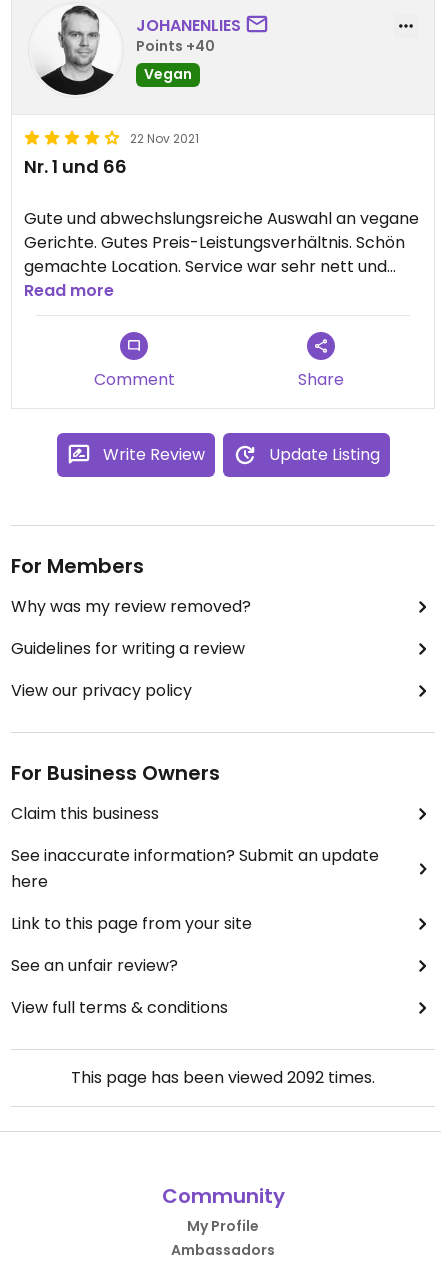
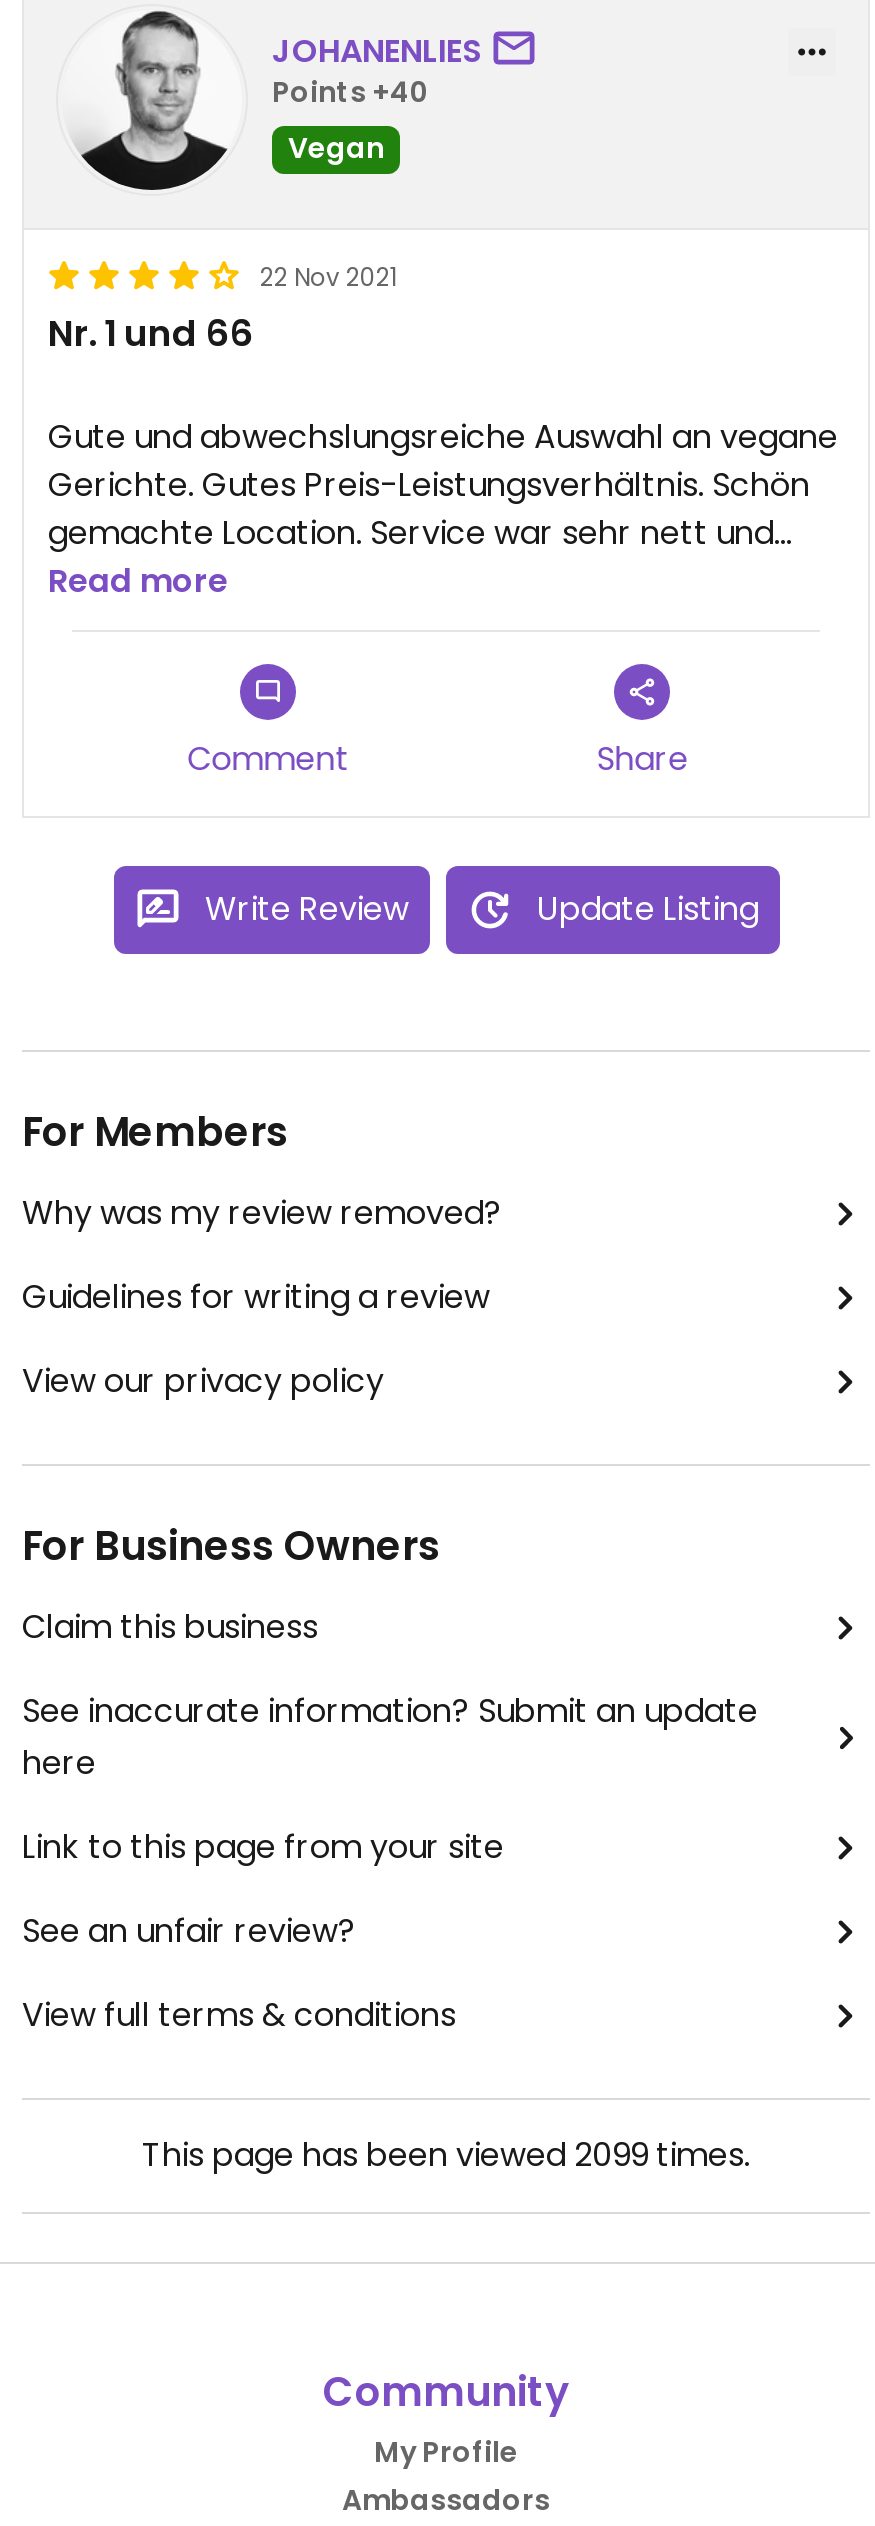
- This page has been viewed 2092 times.
+ This page has been viewed 2099 times.
